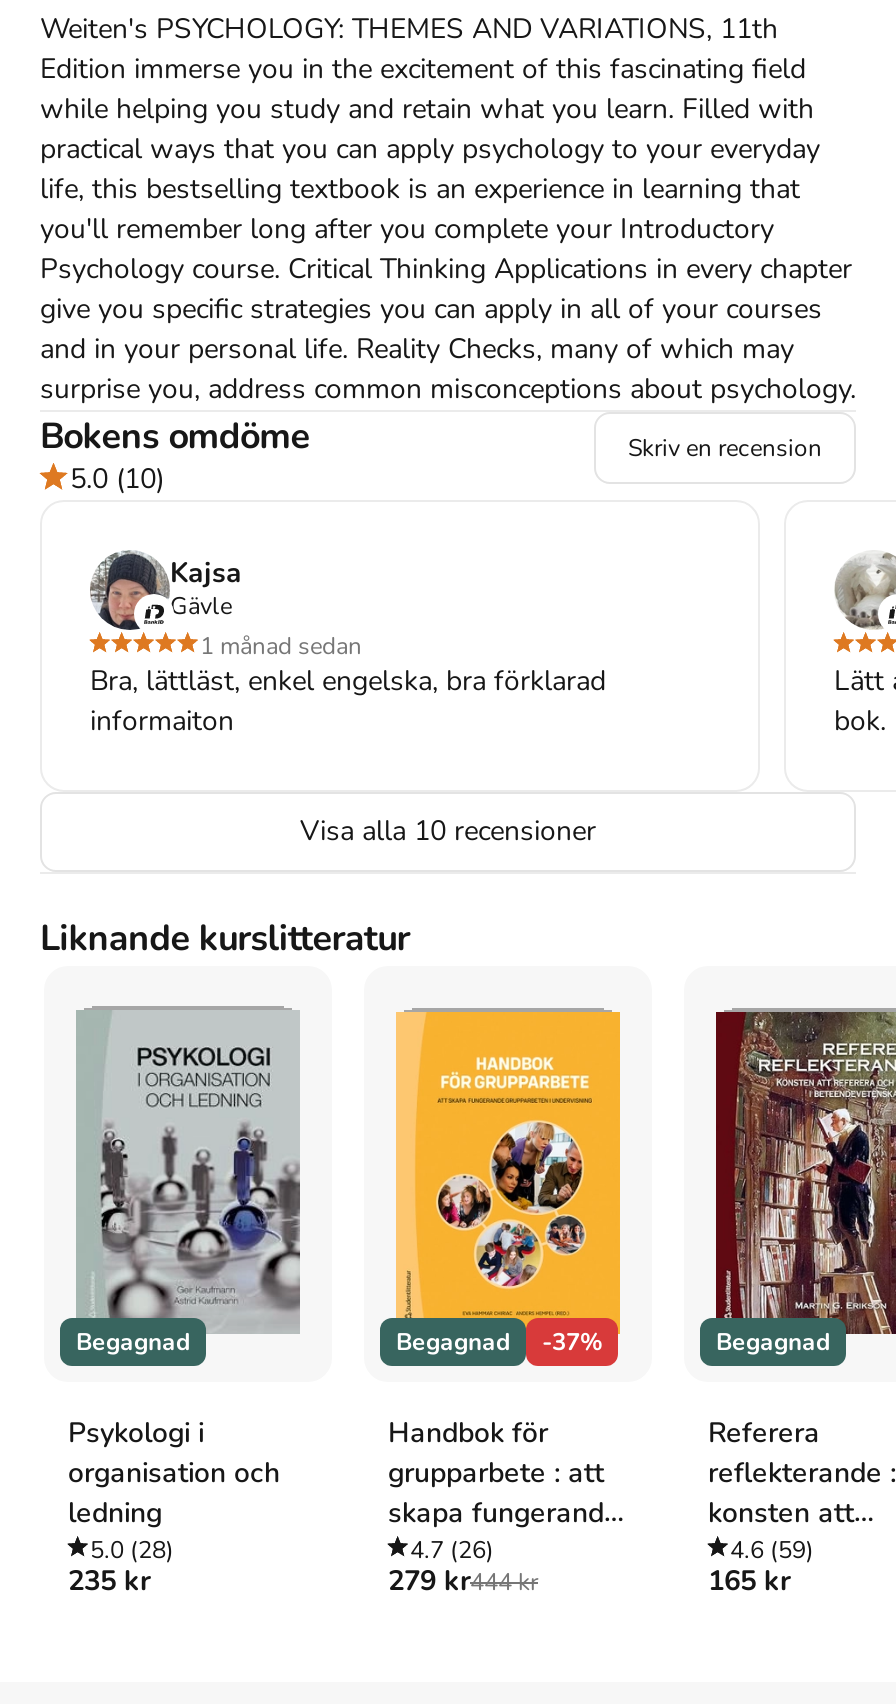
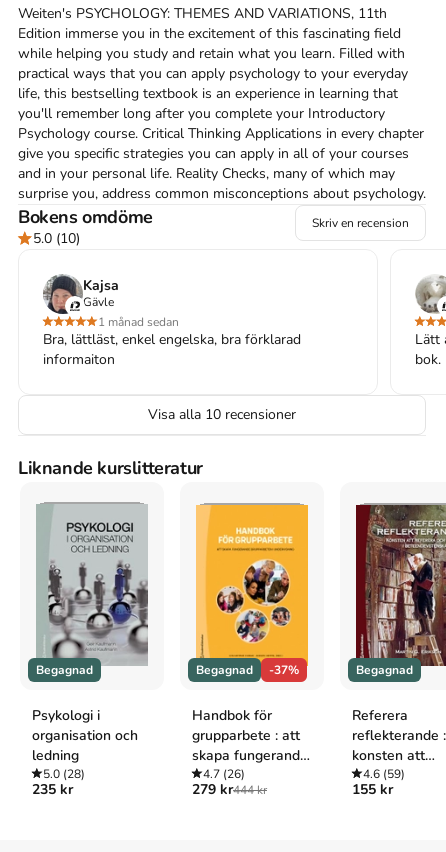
- 165 kr
+ 155 kr
